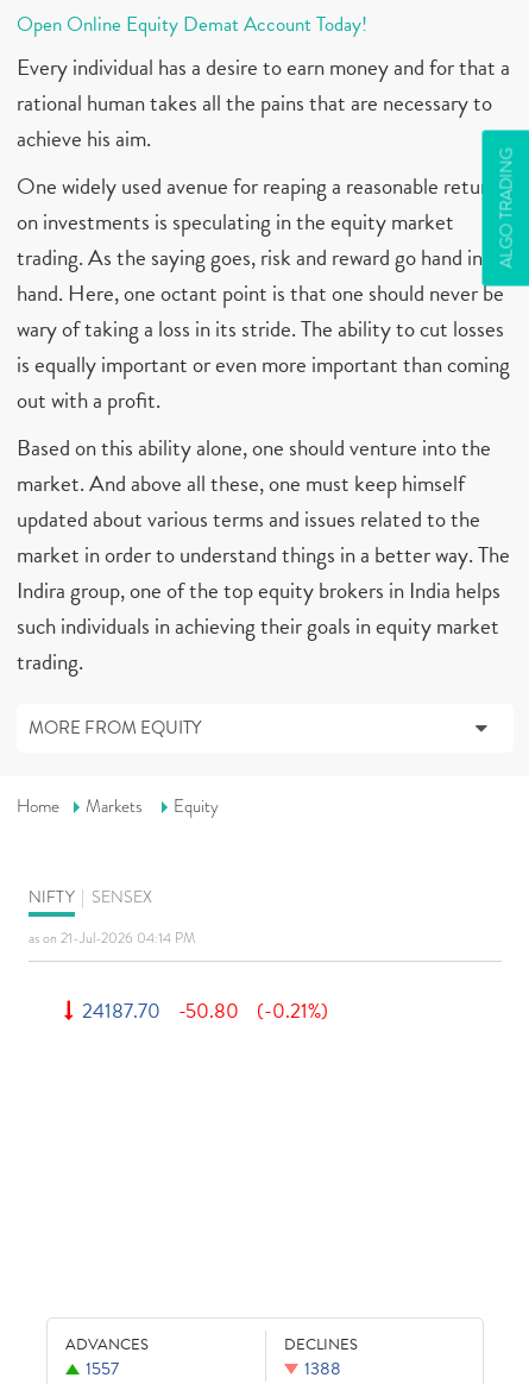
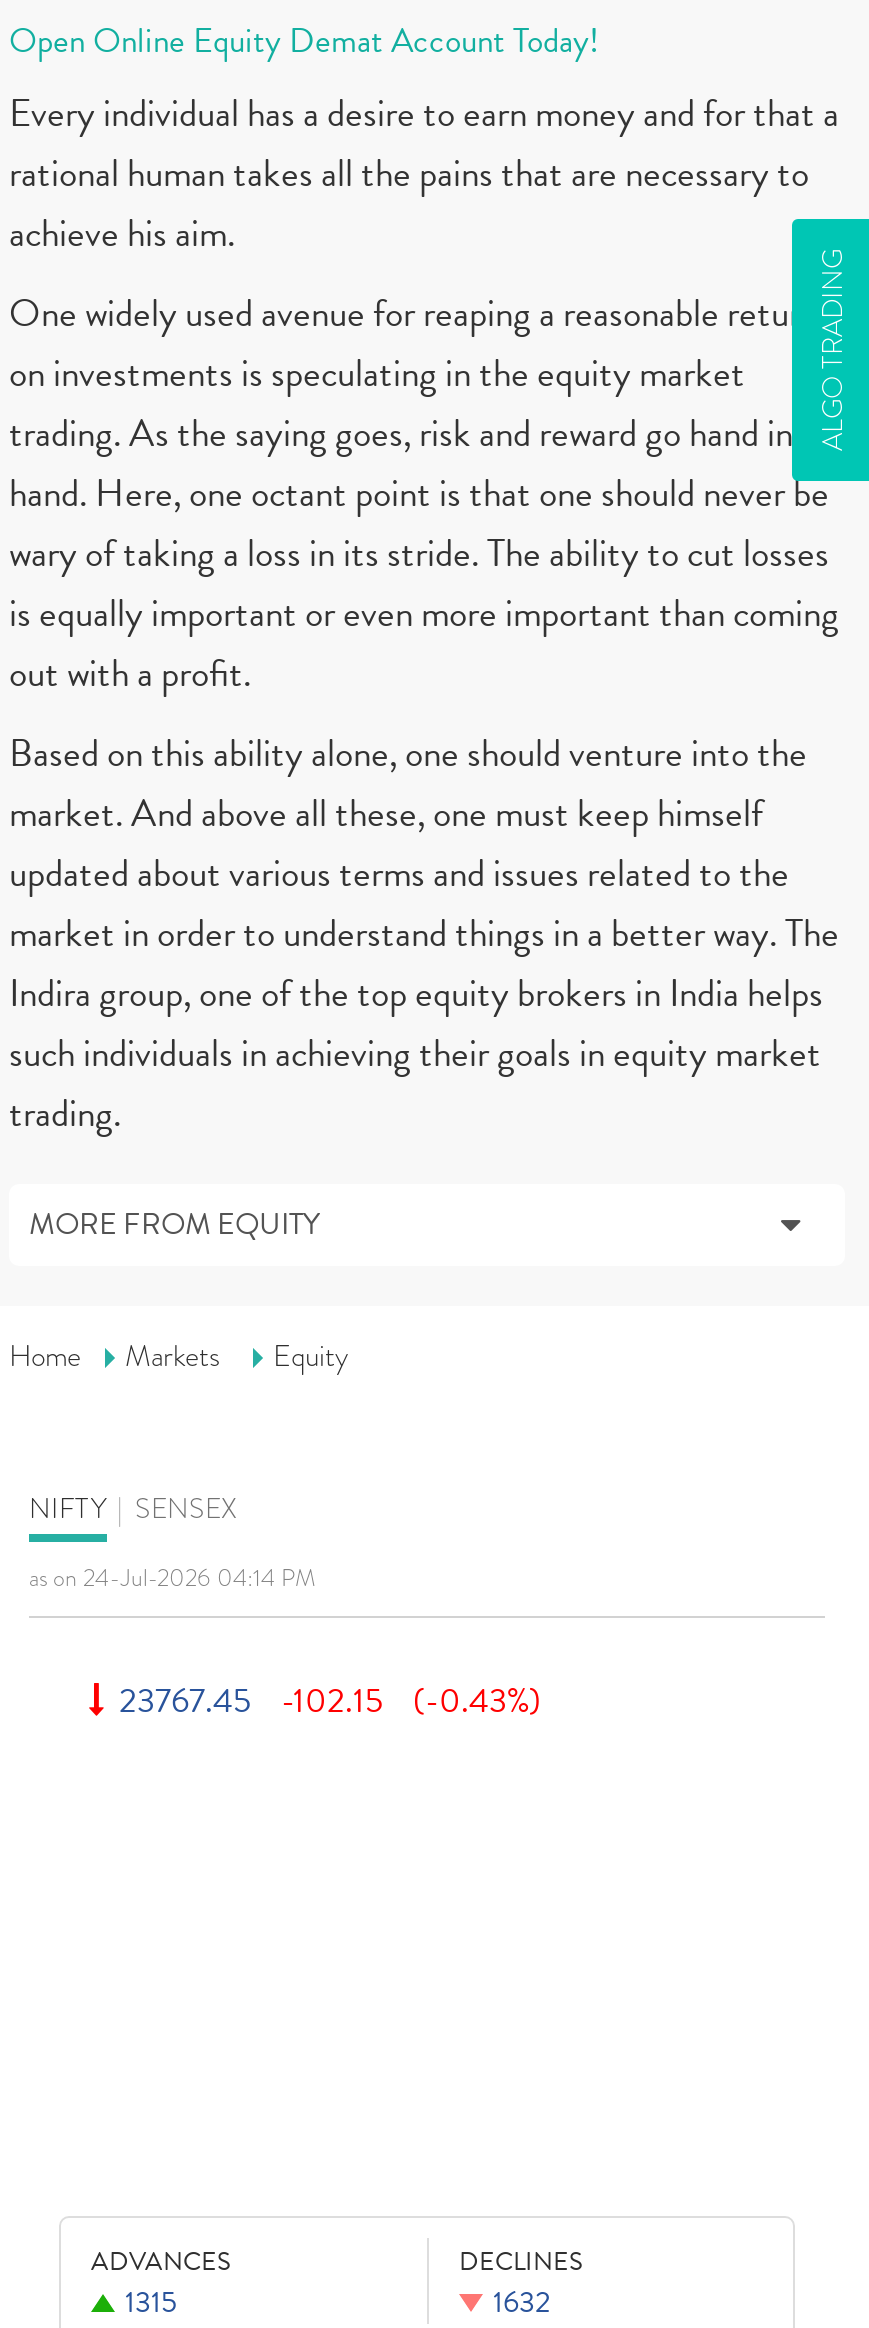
- as on 21-Jul-2026 04:14 PM
+ as on 24-Jul-2026 04:14 PM

- 24187.70 -50.80 (-0.21%)
+ 23767.45 -102.15 (-0.43%)

- 1557
+ 1315

- 1388
+ 1632
